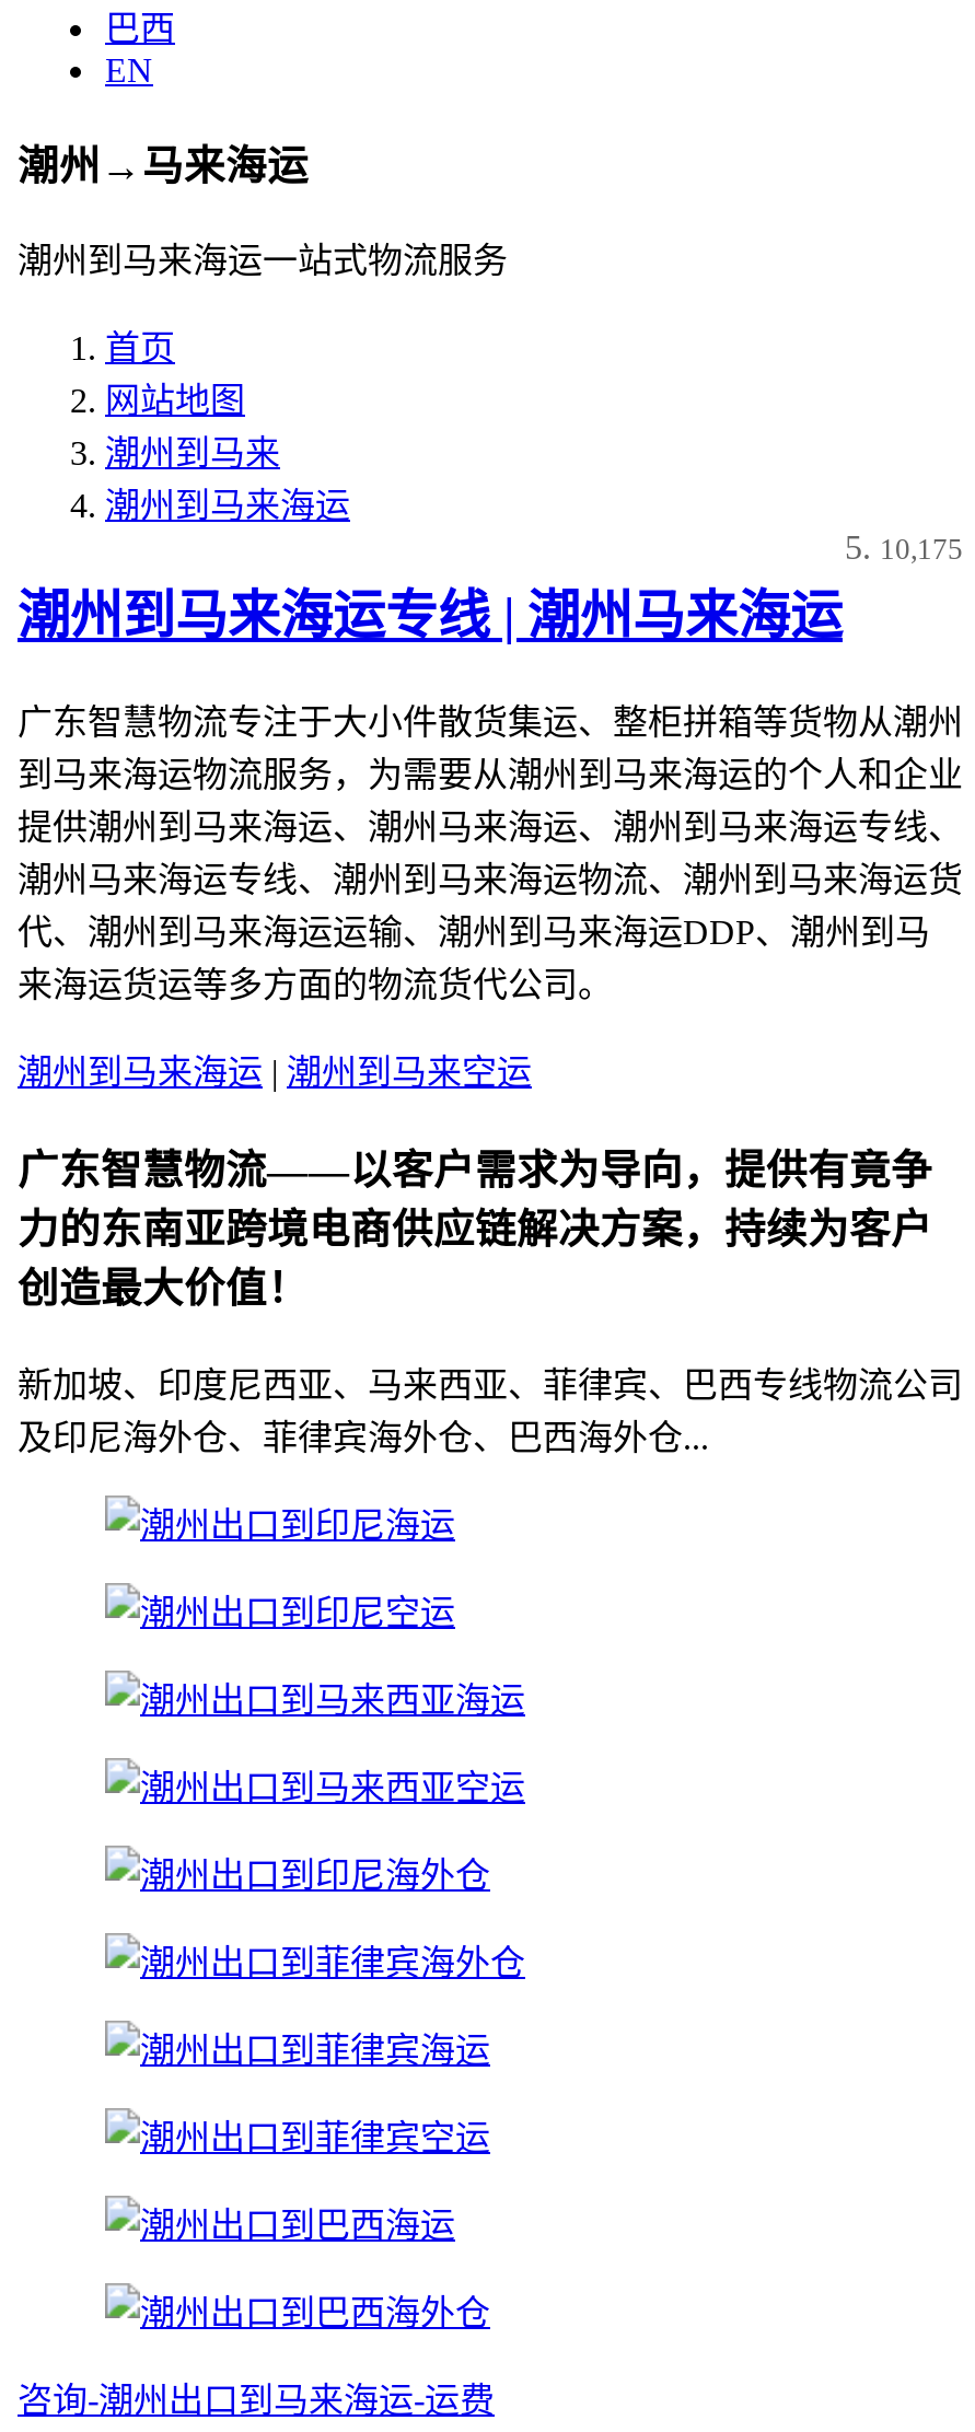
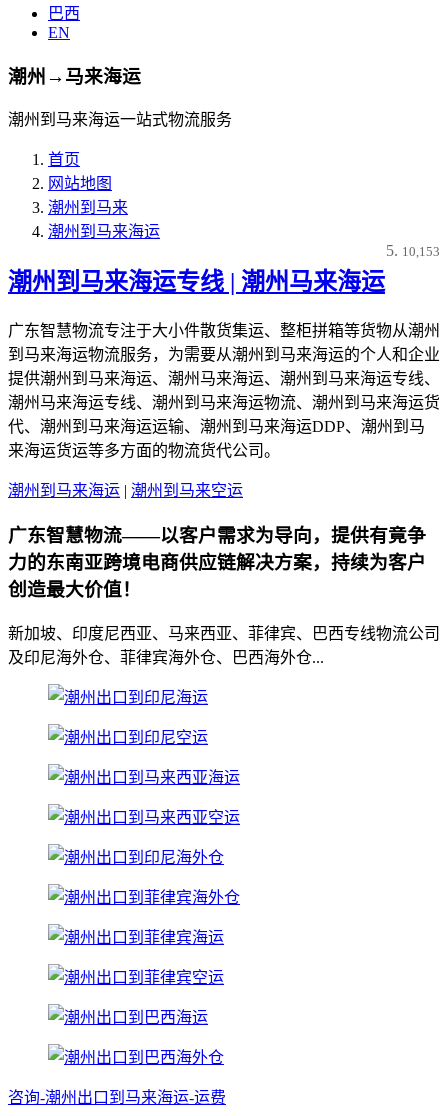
- 10,175
+ 10,153
